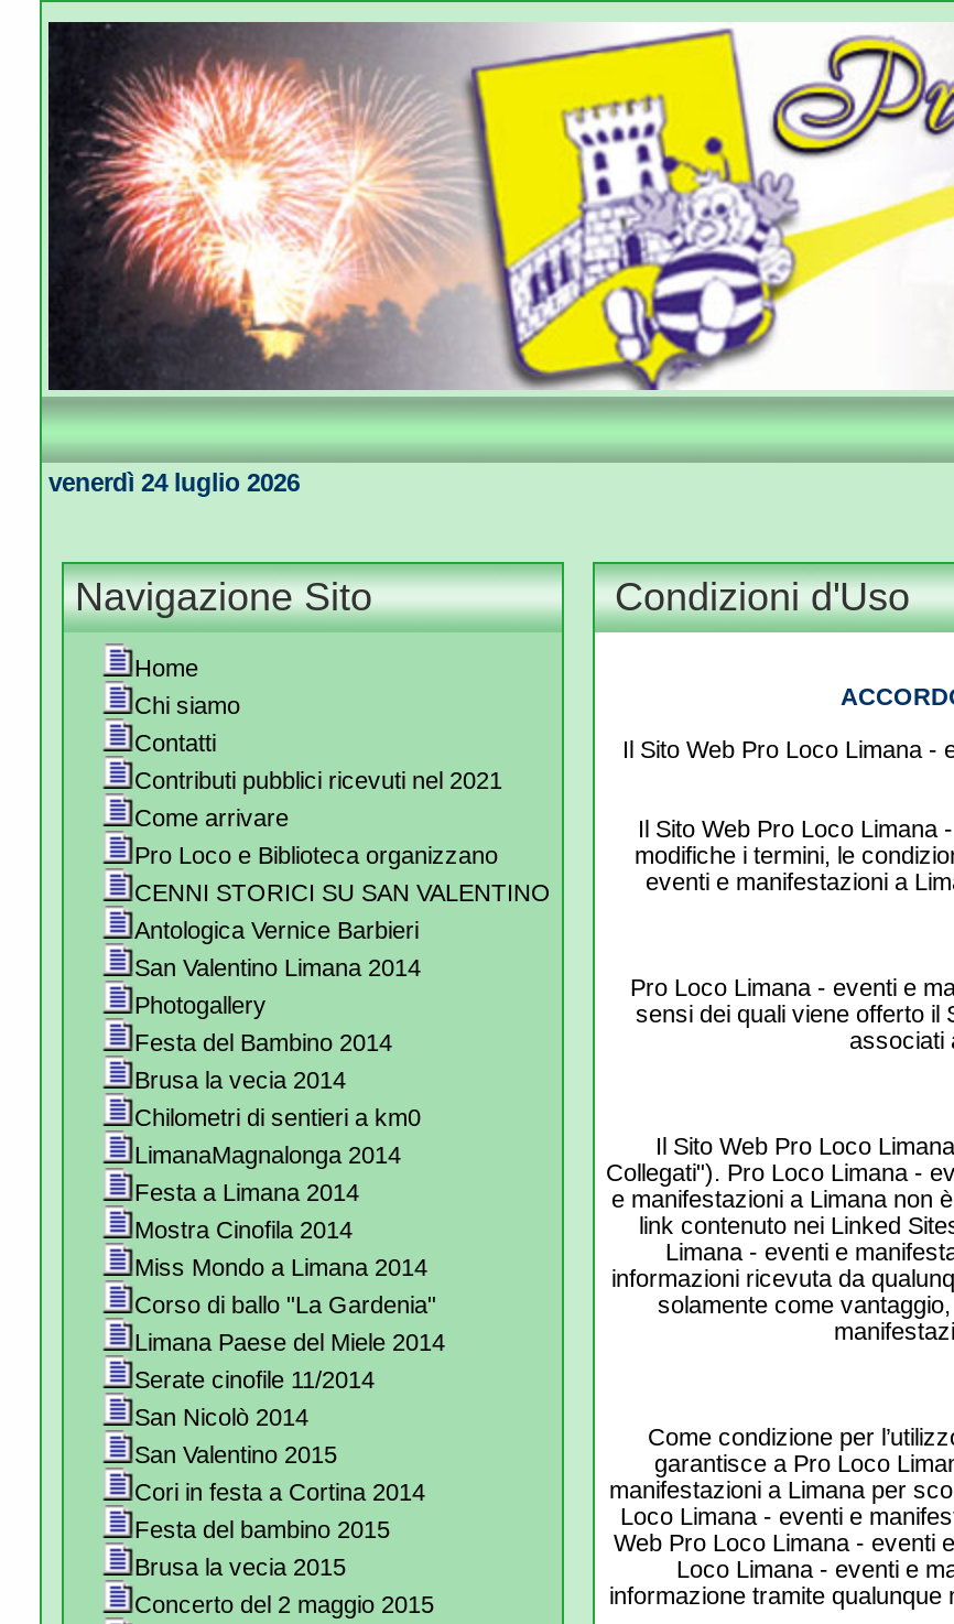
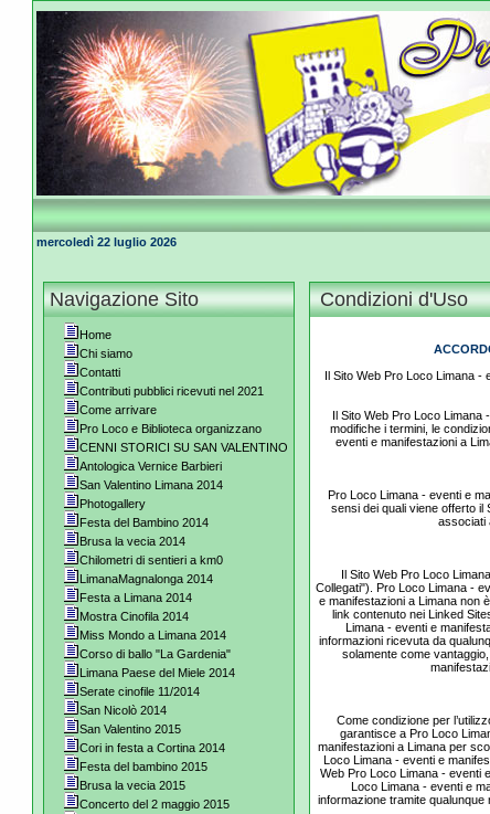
- venerdì 24 luglio 2026
+ mercoledì 22 luglio 2026
